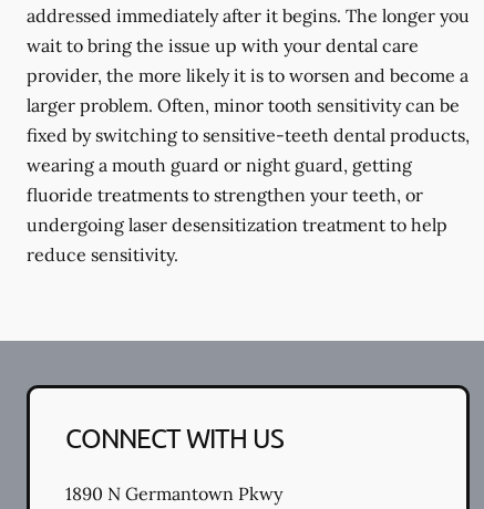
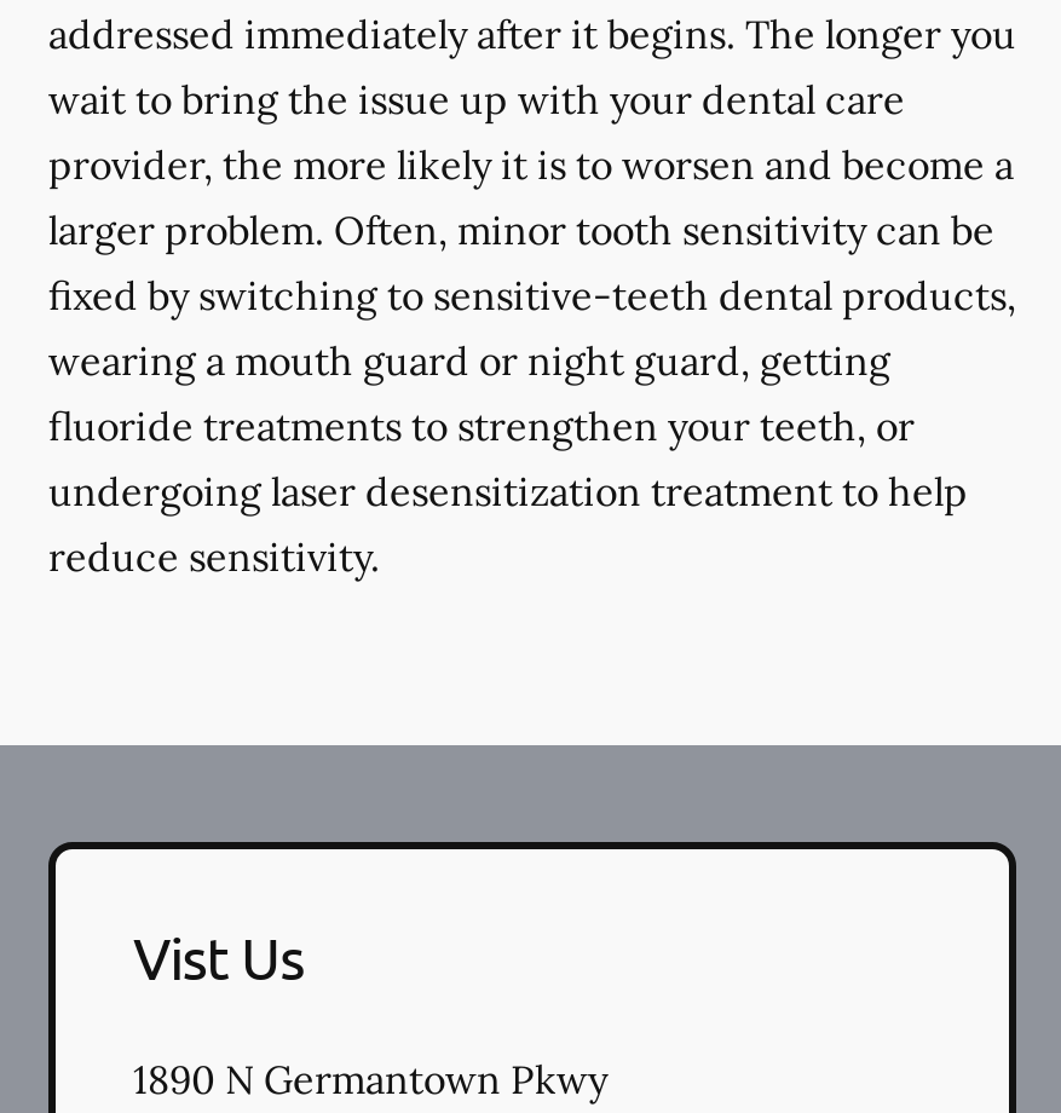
- CONNECT WITH US
+ Vist Us
